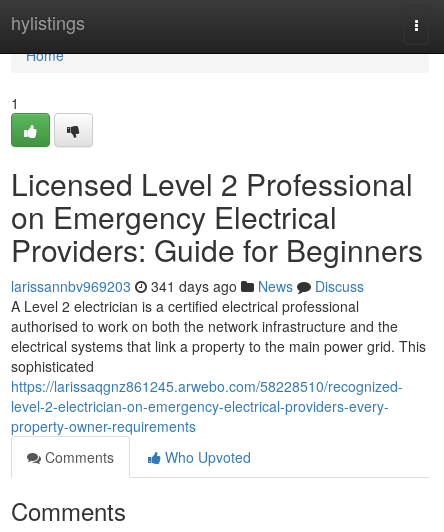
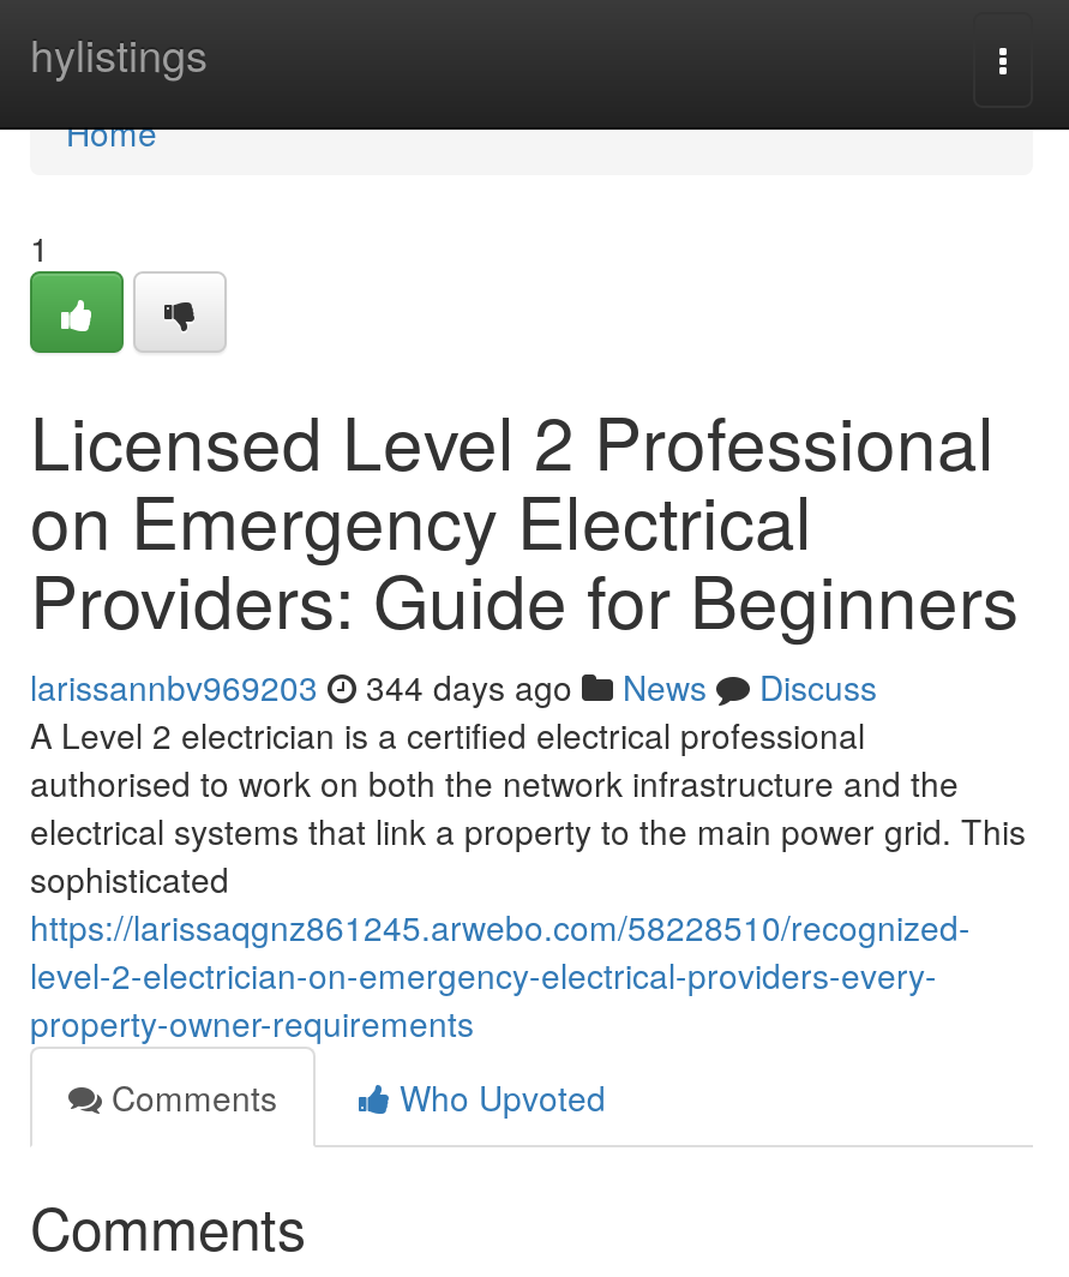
- larissannbv969203 341 days ago News Discuss
+ larissannbv969203 344 days ago News Discuss
